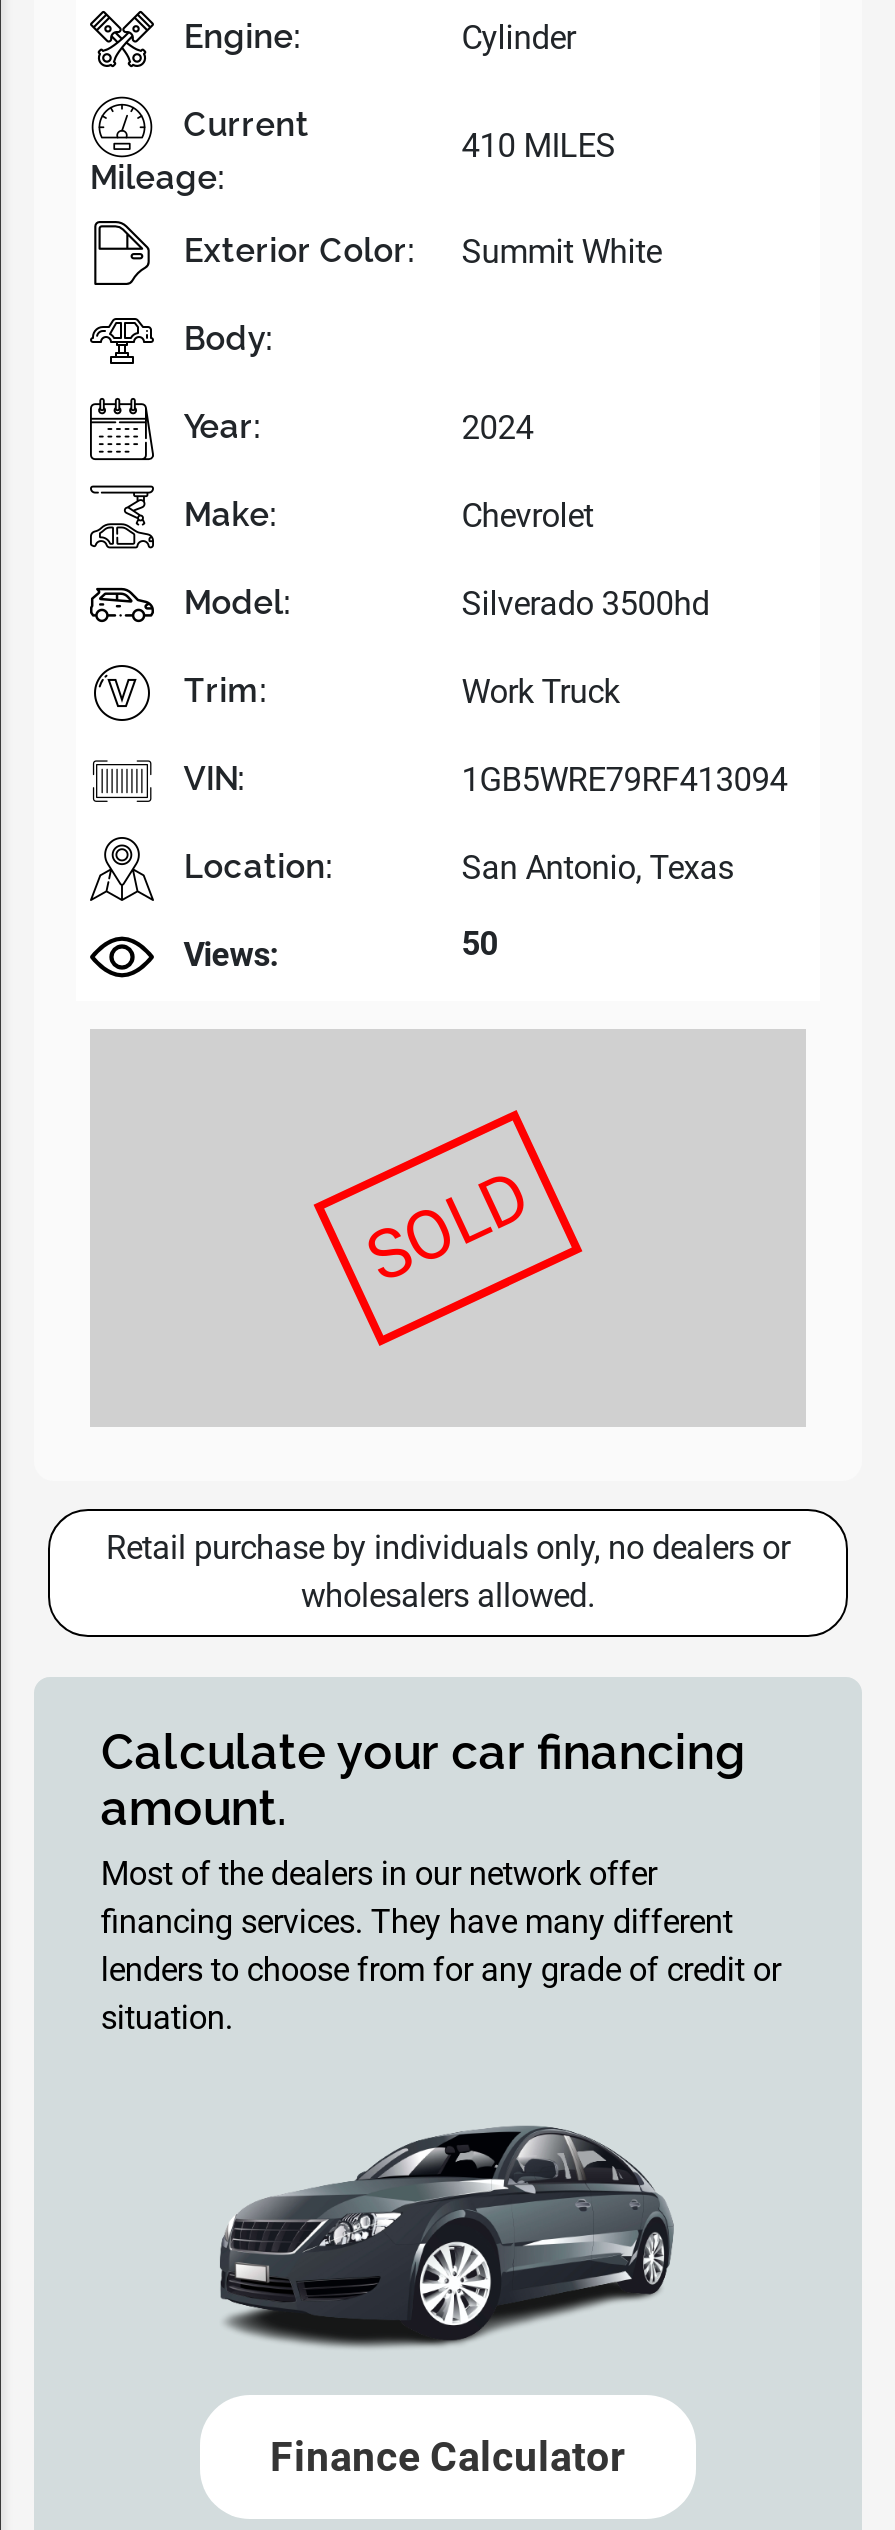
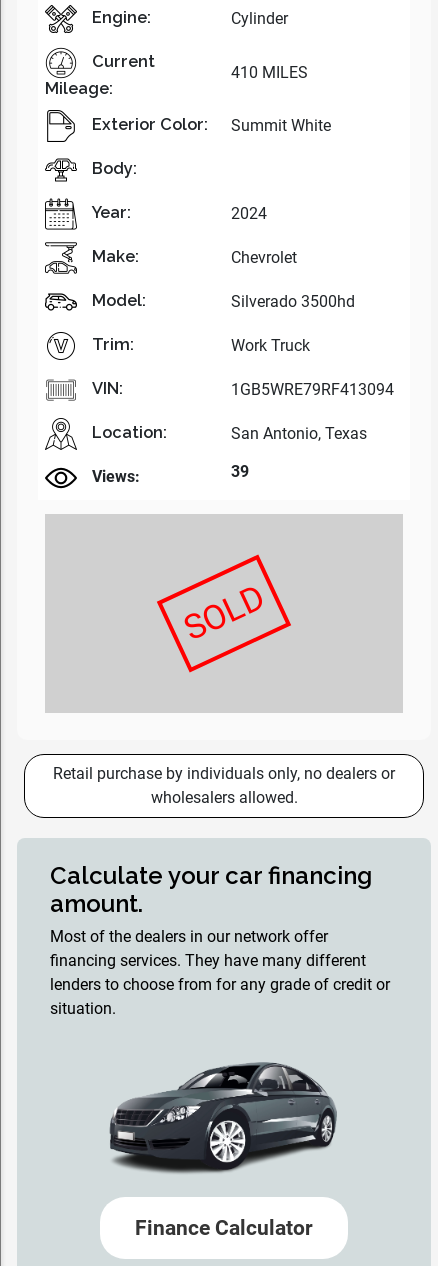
- 50
+ 39
